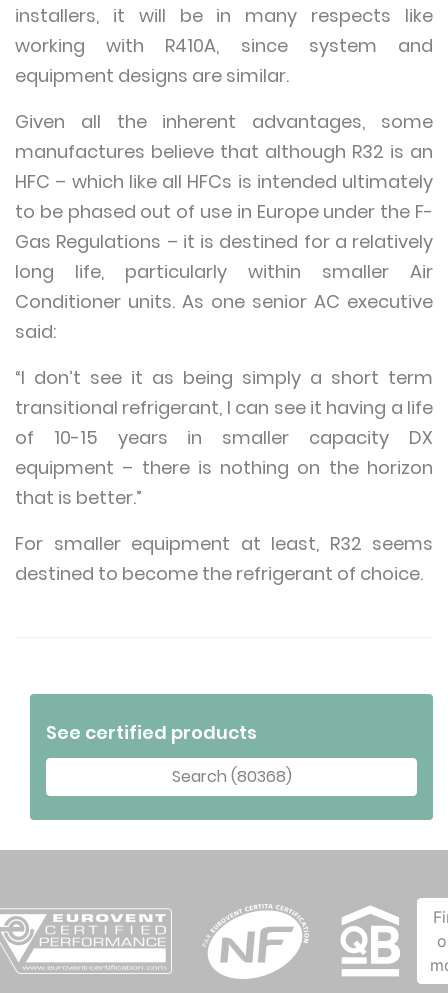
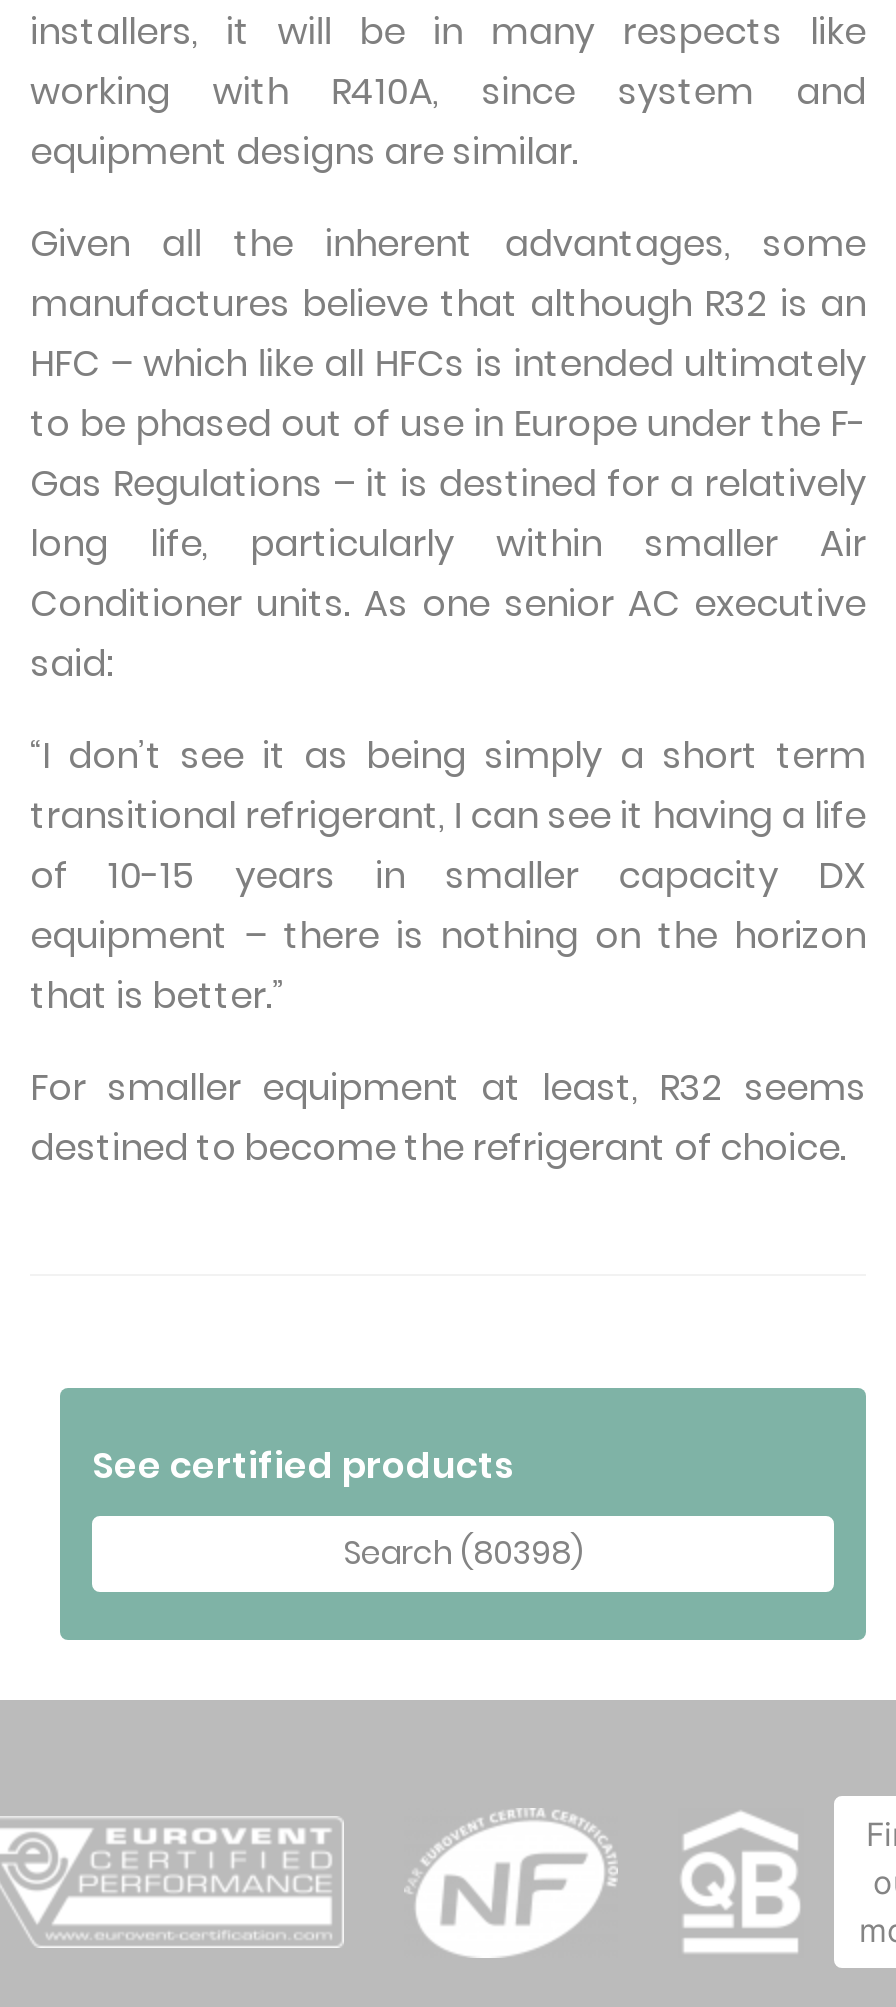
- Search (80368)
+ Search (80398)
